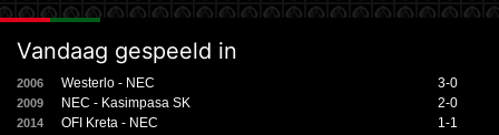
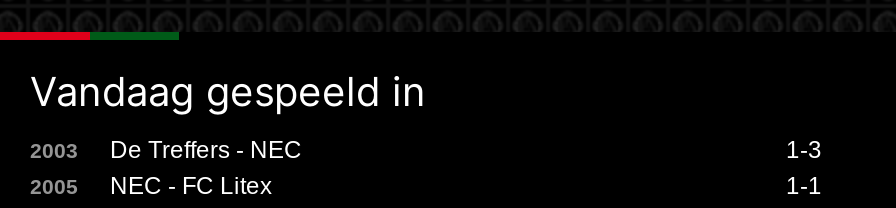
- 2006
- Westerlo - NEC
- 3-0
- 2009
- NEC - Kasimpasa SK
- 2-0
- 2014
- OFI Kreta - NEC
+ 2003
+ De Treffers - NEC
+ 1-3
+ 2005
+ NEC - FC Litex
